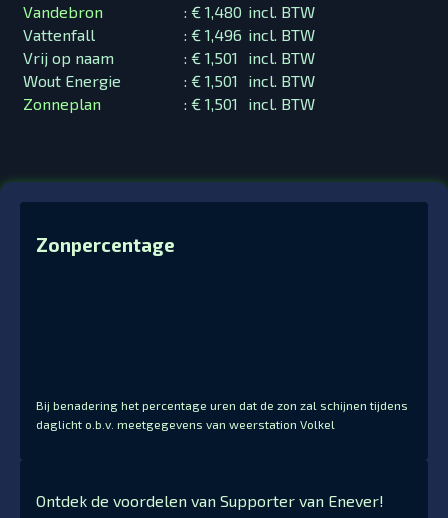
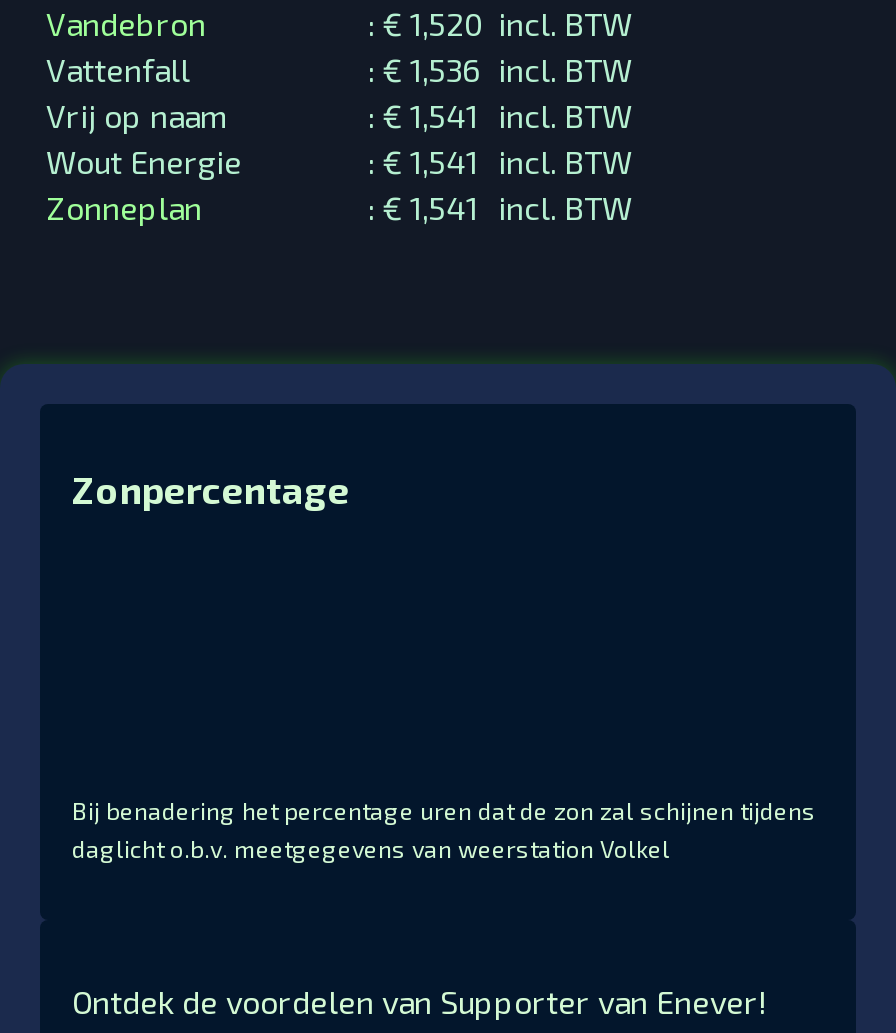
- : € 1,480 incl. BTW
+ : € 1,520 incl. BTW

- : € 1,496 incl. BTW
+ : € 1,536 incl. BTW

- : € 1,501 incl. BTW
+ : € 1,541 incl. BTW

- : € 1,501 incl. BTW
+ : € 1,541 incl. BTW

- : € 1,501 incl. BTW
+ : € 1,541 incl. BTW
